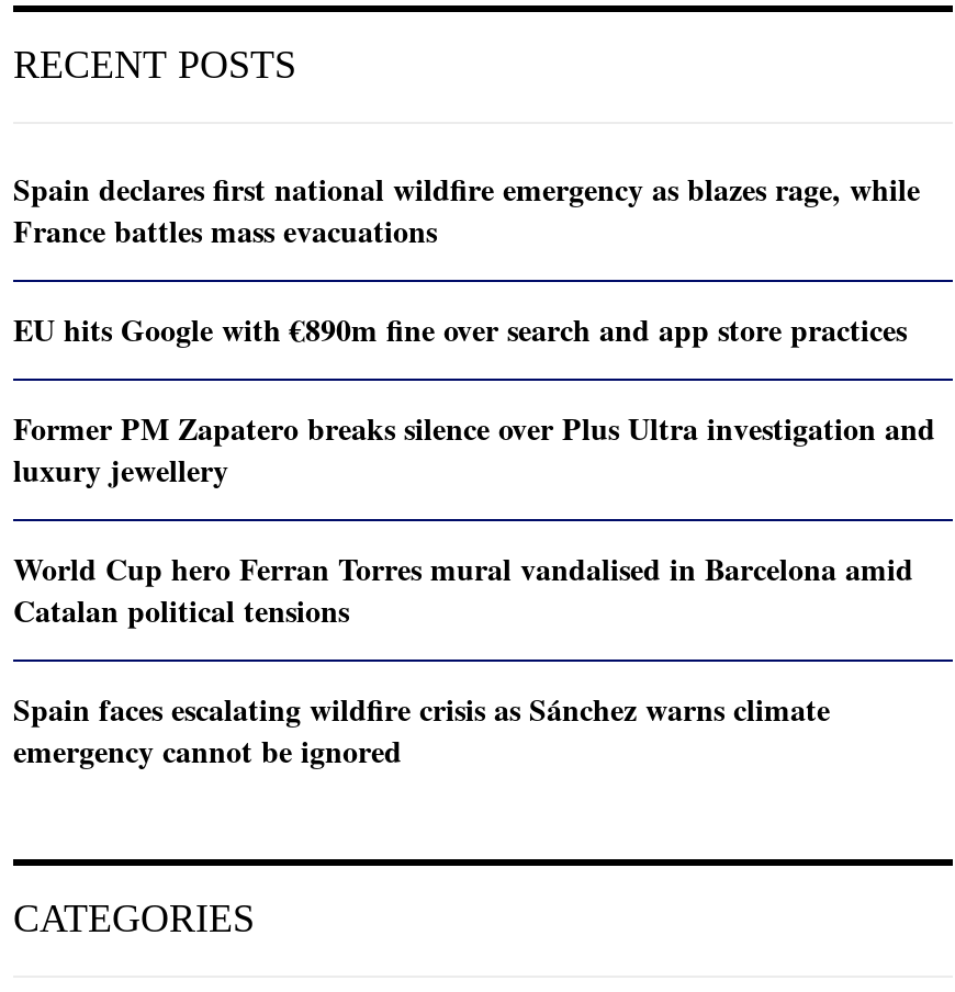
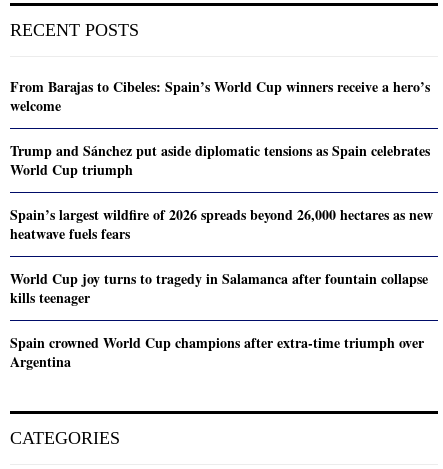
- Spain declares first national wildfire emergency as blazes rage, while
- France battles mass evacuations
+ From Barajas to Cibeles: Spain’s World Cup winners receive a hero’s
+ welcome

- EU hits Google with €890m fine over search and app store practices
+ Trump and Sánchez put aside diplomatic tensions as Spain celebrates
+ World Cup triumph

- Former PM Zapatero breaks silence over Plus Ultra investigation and
- luxury jewellery
+ Spain’s largest wildfire of 2026 spreads beyond 26,000 hectares as new
+ heatwave fuels fears

- World Cup hero Ferran Torres mural vandalised in Barcelona amid
- Catalan political tensions
+ World Cup joy turns to tragedy in Salamanca after fountain collapse
+ kills teenager

- Spain faces escalating wildfire crisis as Sánchez warns climate
- emergency cannot be ignored
+ Spain crowned World Cup champions after extra-time triumph over
+ Argentina
